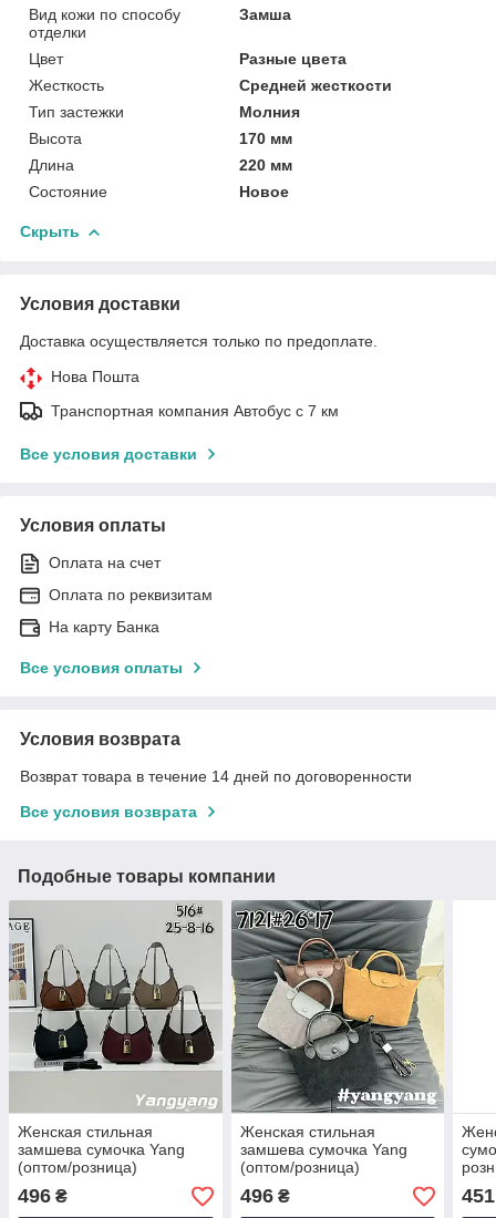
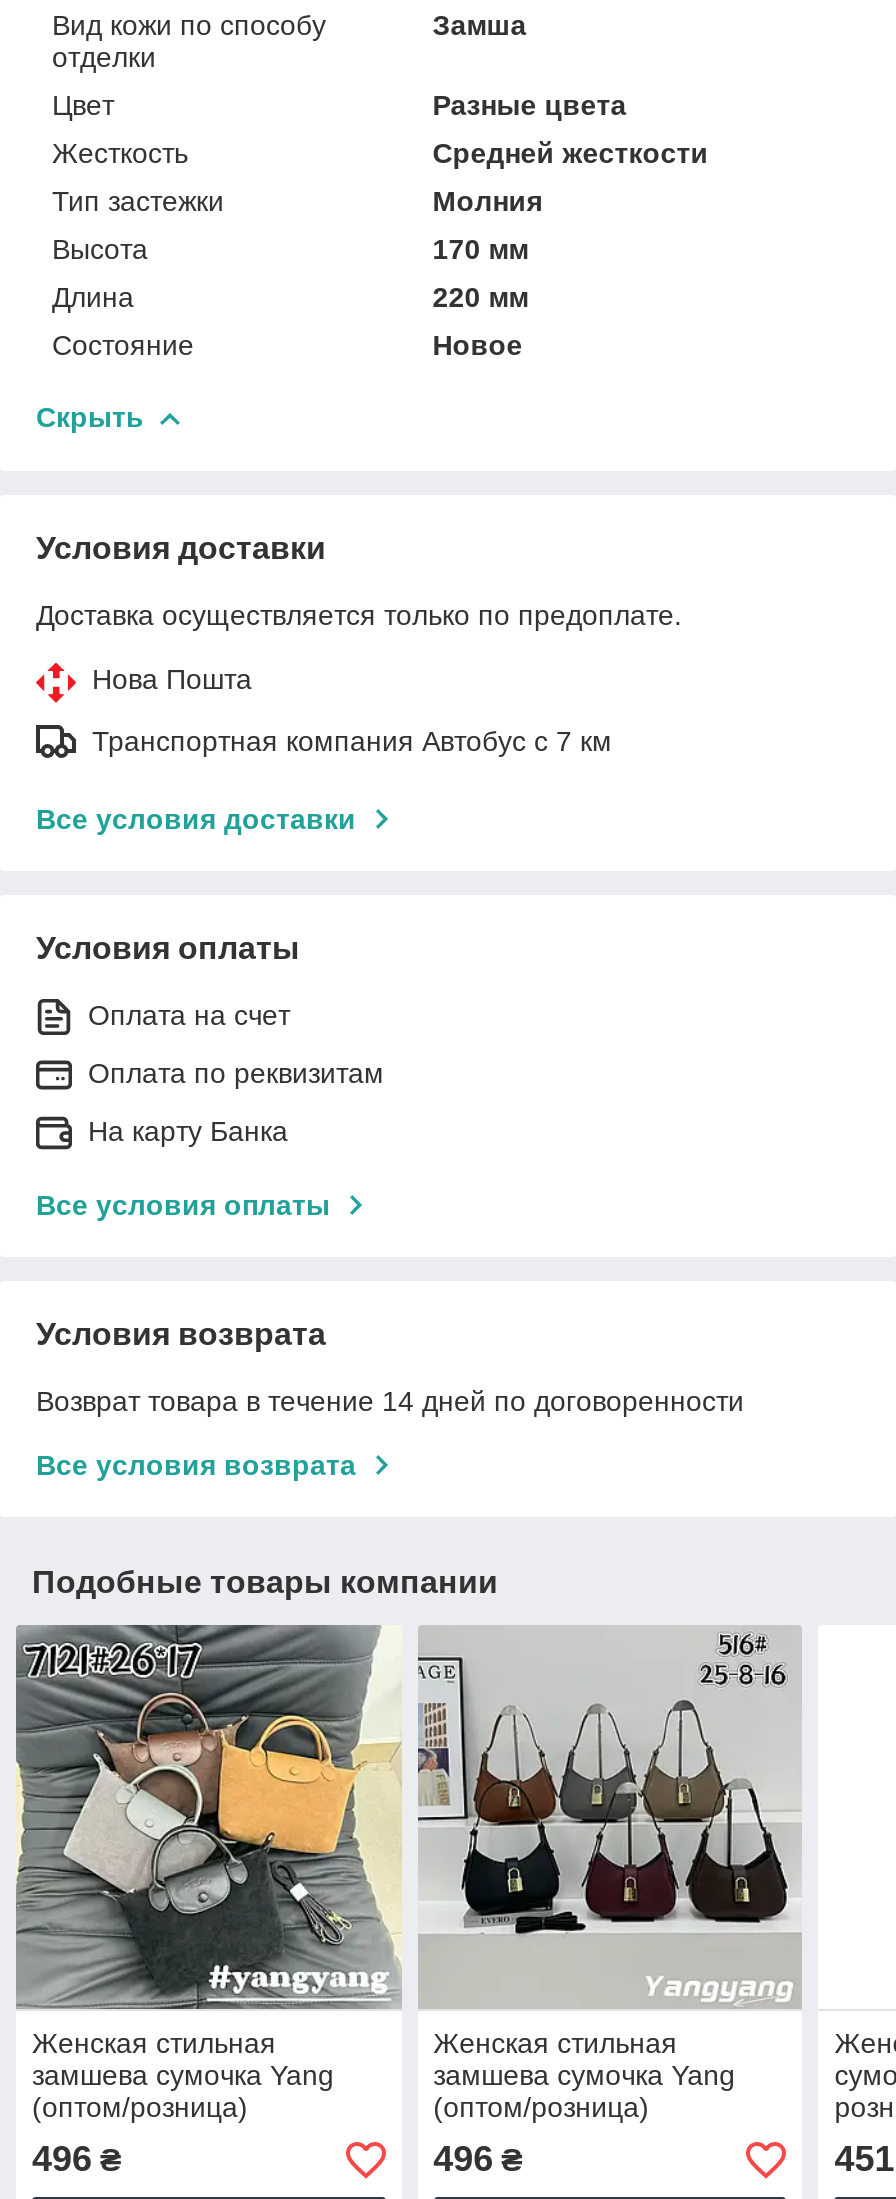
- [image]
+ [image]

- [image]
+ [image]
